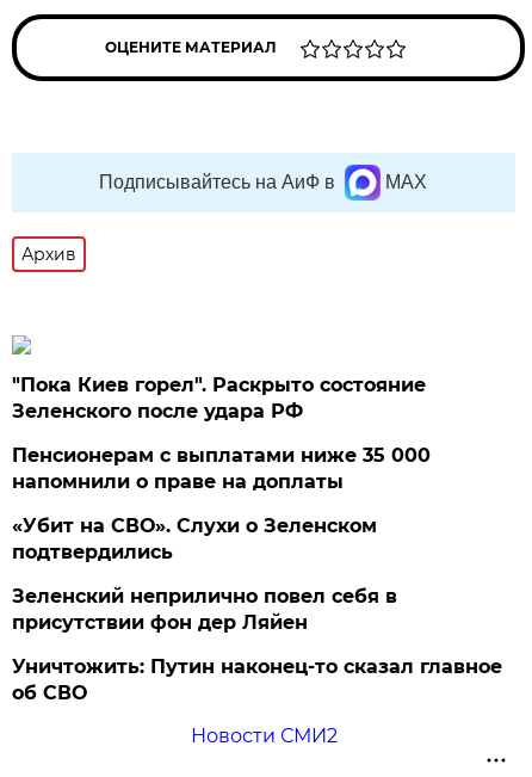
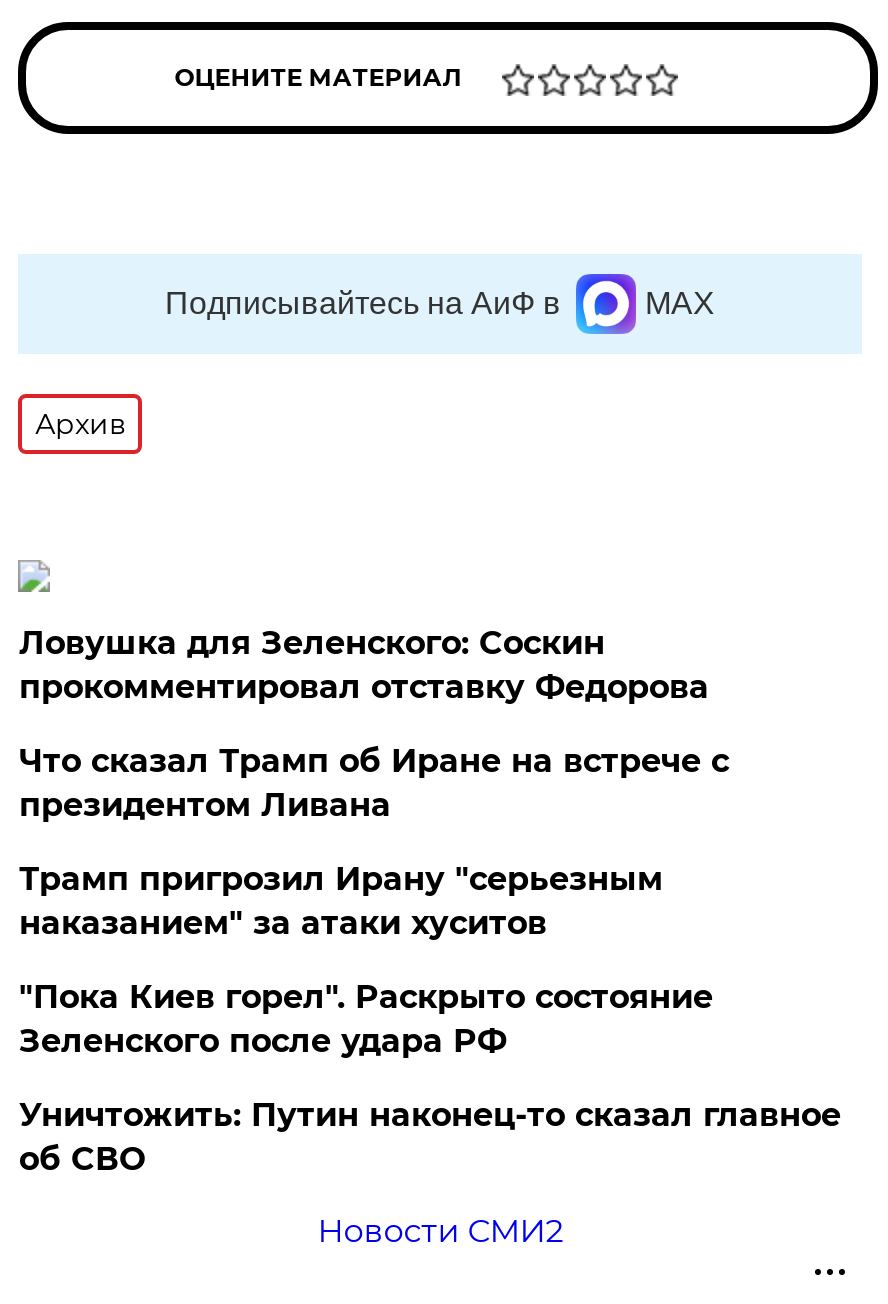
+ Ловушка для Зеленского: Соскин
+ прокомментировал отставку Федорова
+ Что сказал Трамп об Иране на встрече с
+ президентом Ливана
+ Трамп пригрозил Ирану "серьезным
+ наказанием" за атаки хуситов

moved down: "Пока Киев горел". Раскрыто состояние | Зеленского после удара РФ

- Пенсионерам с выплатами ниже 35 000
- напомнили о праве на доплаты
- «Убит на СВО». Слухи о Зеленском
- подтвердились
- Зеленский неприлично повел cебя в
- присутствии фон дер Ляйен
